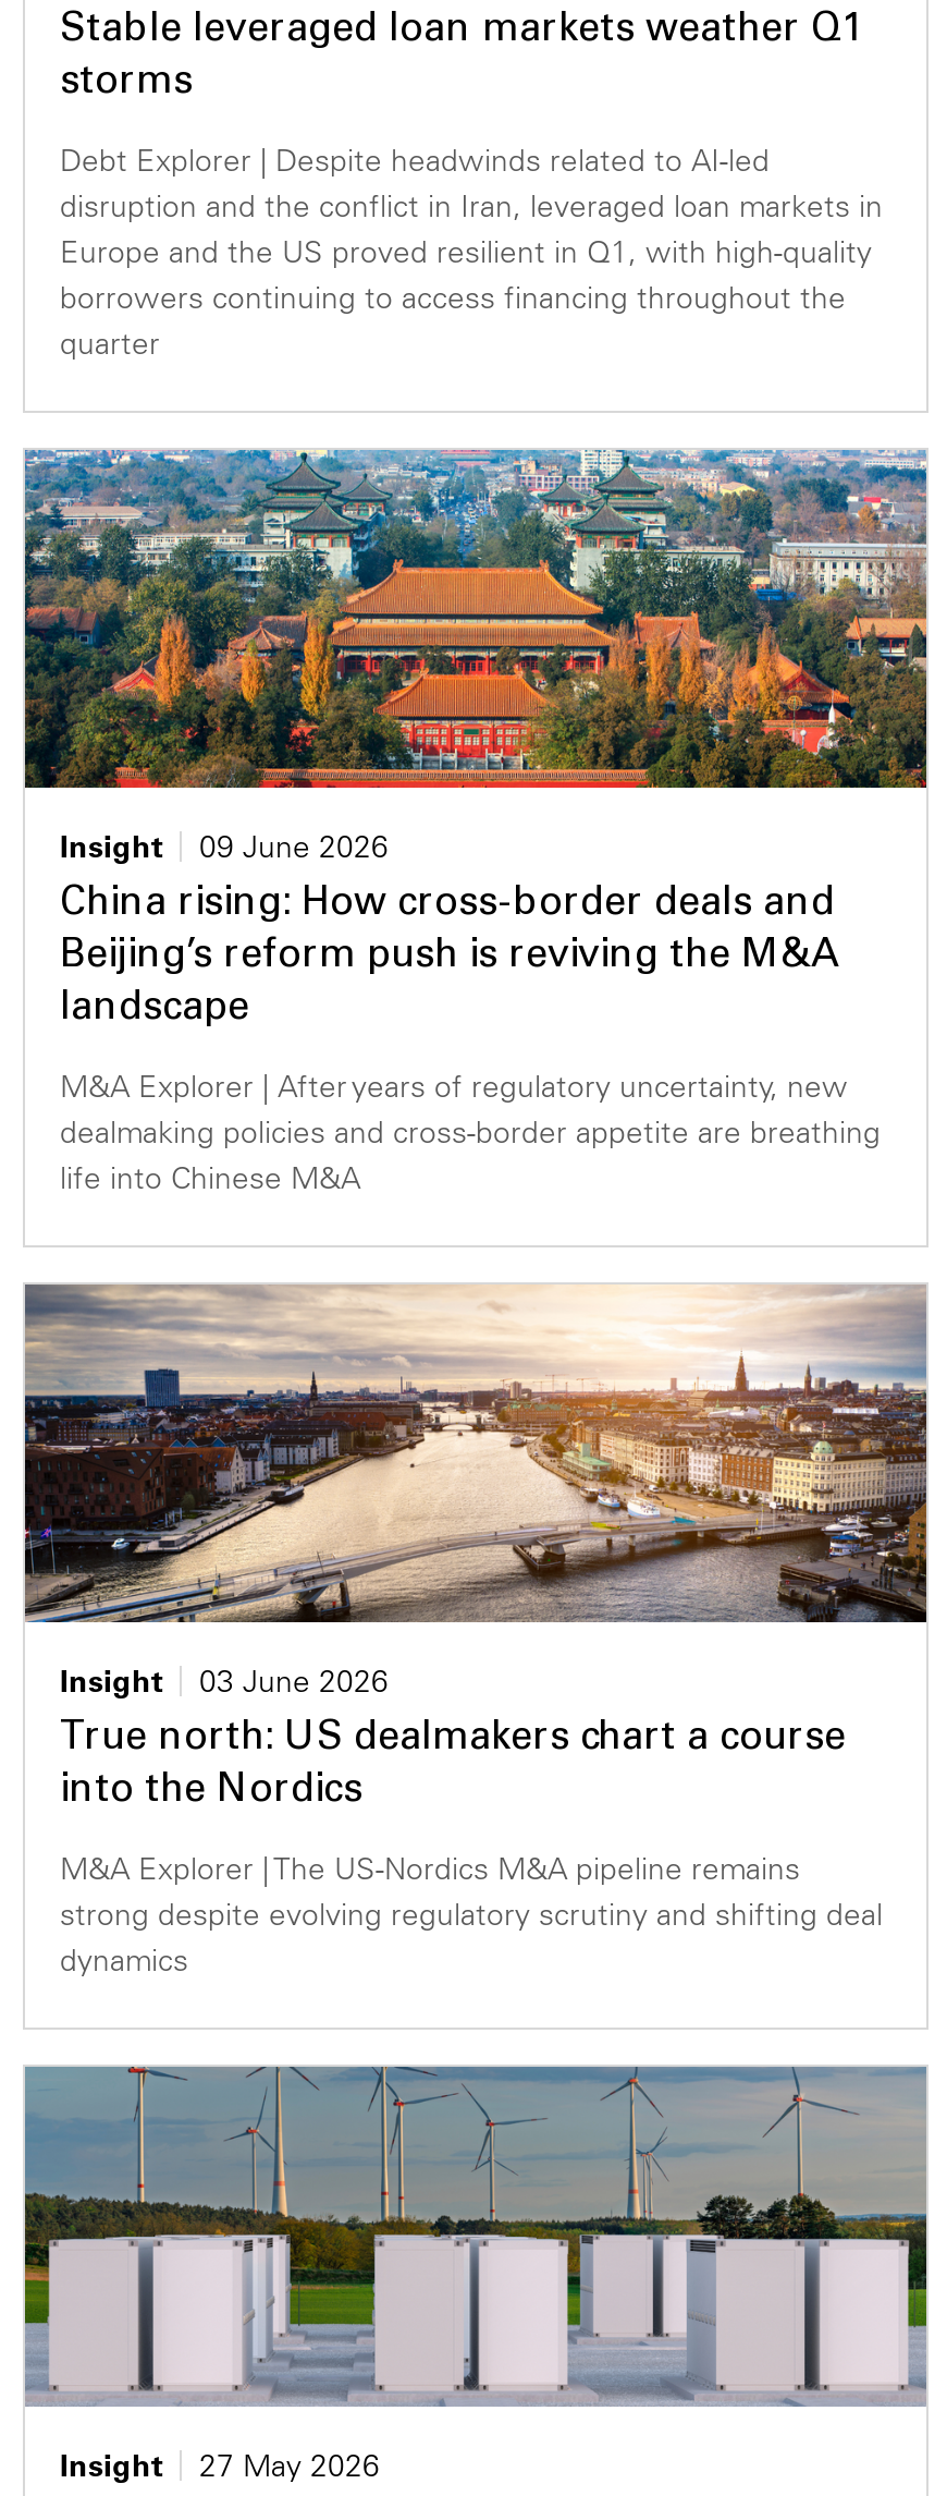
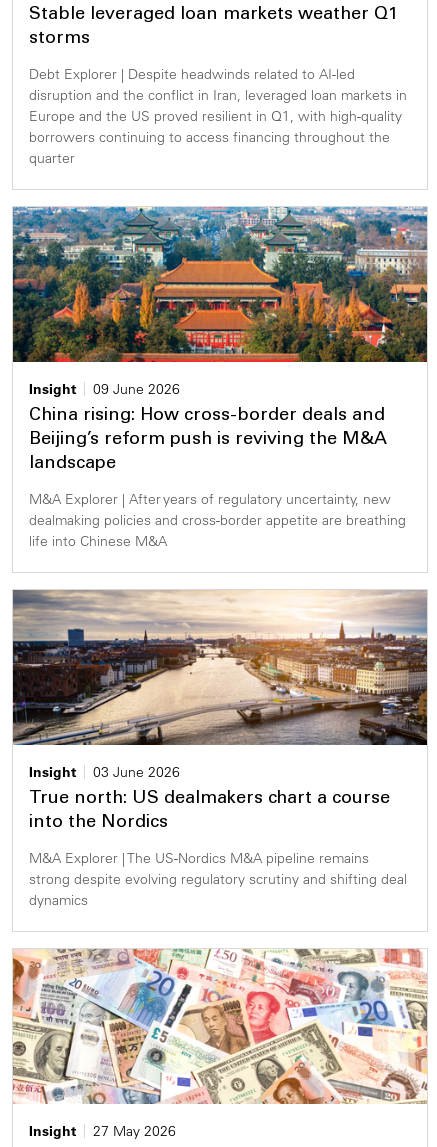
- [image]
+ [image]
